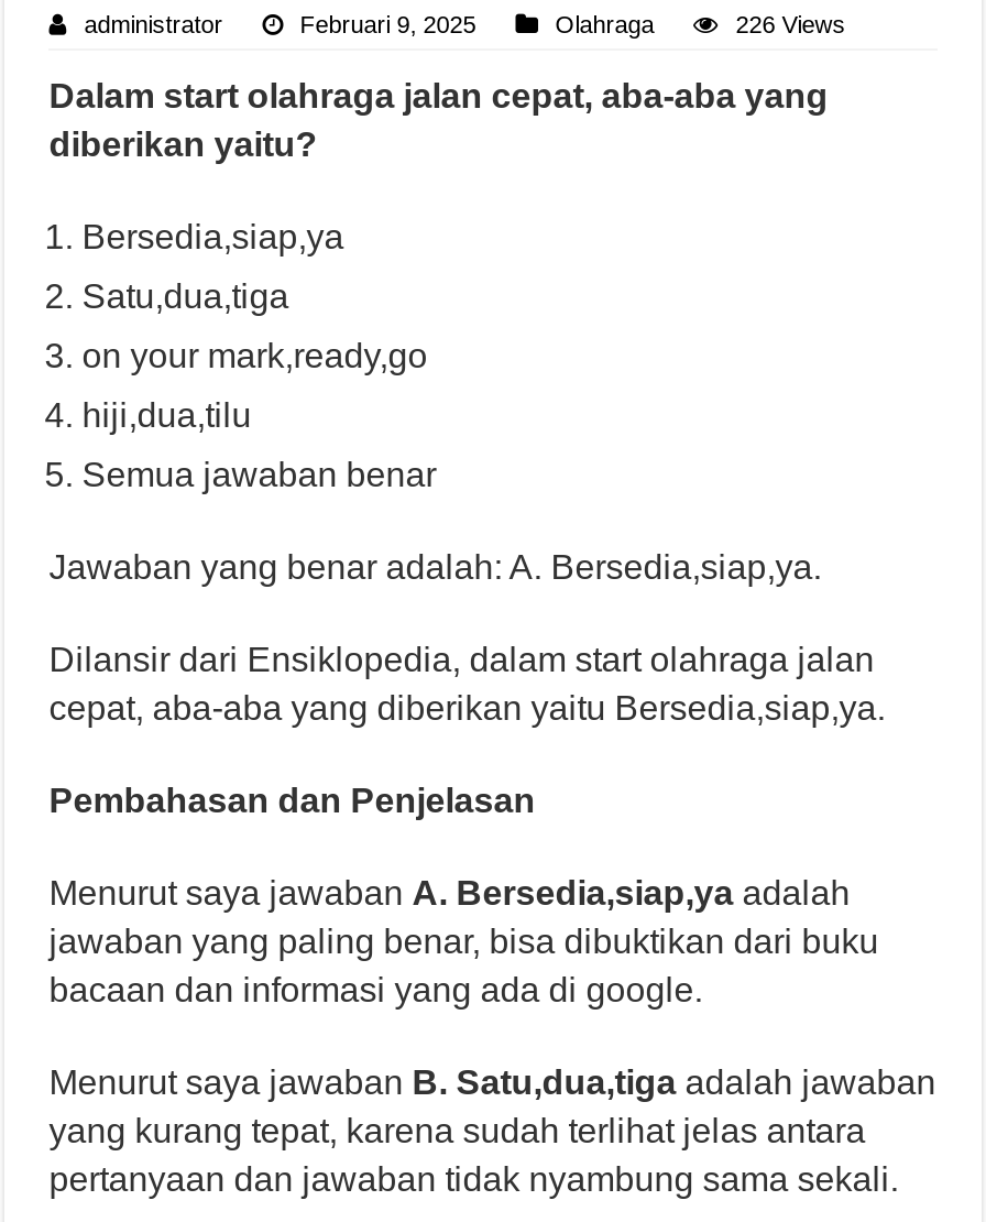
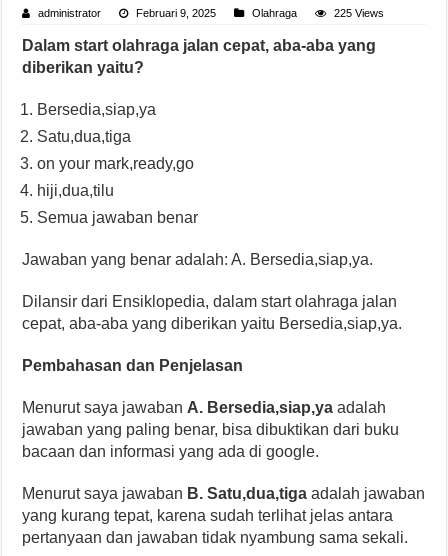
- 226 Views
+ 225 Views
